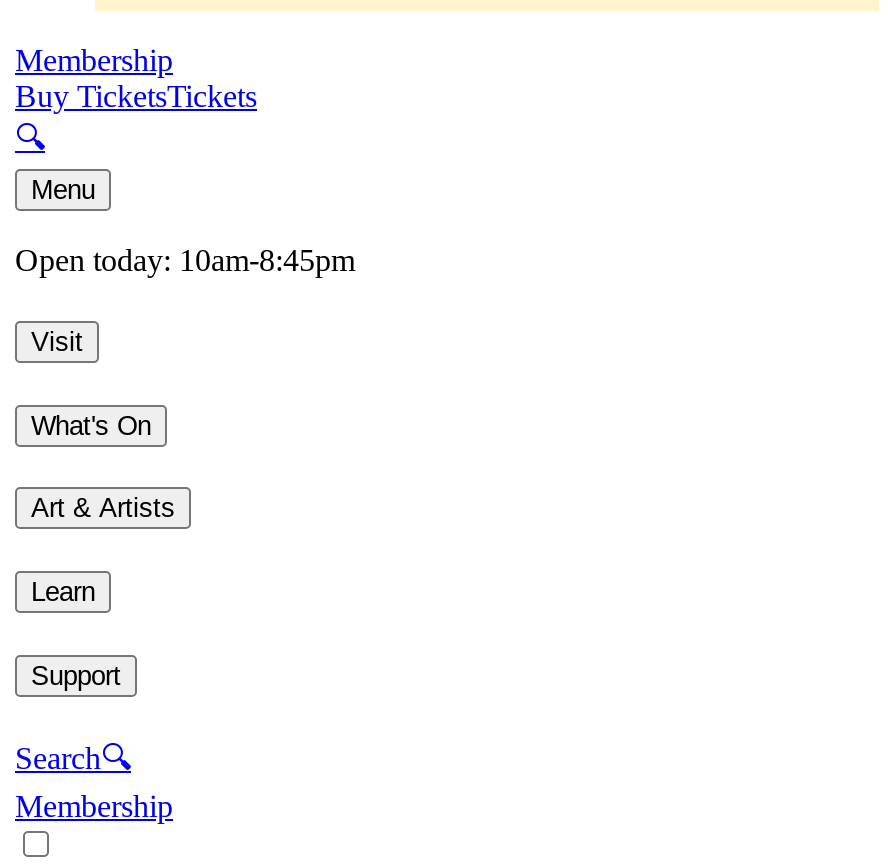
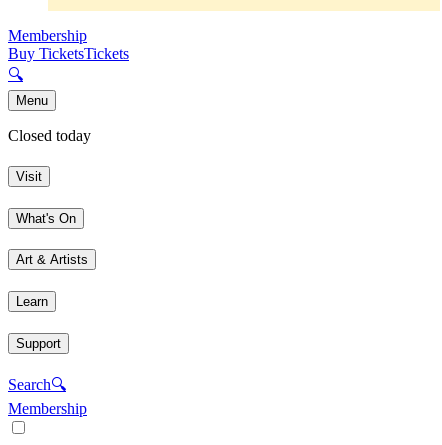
- Open today: 10am-8:45pm
+ Closed today
